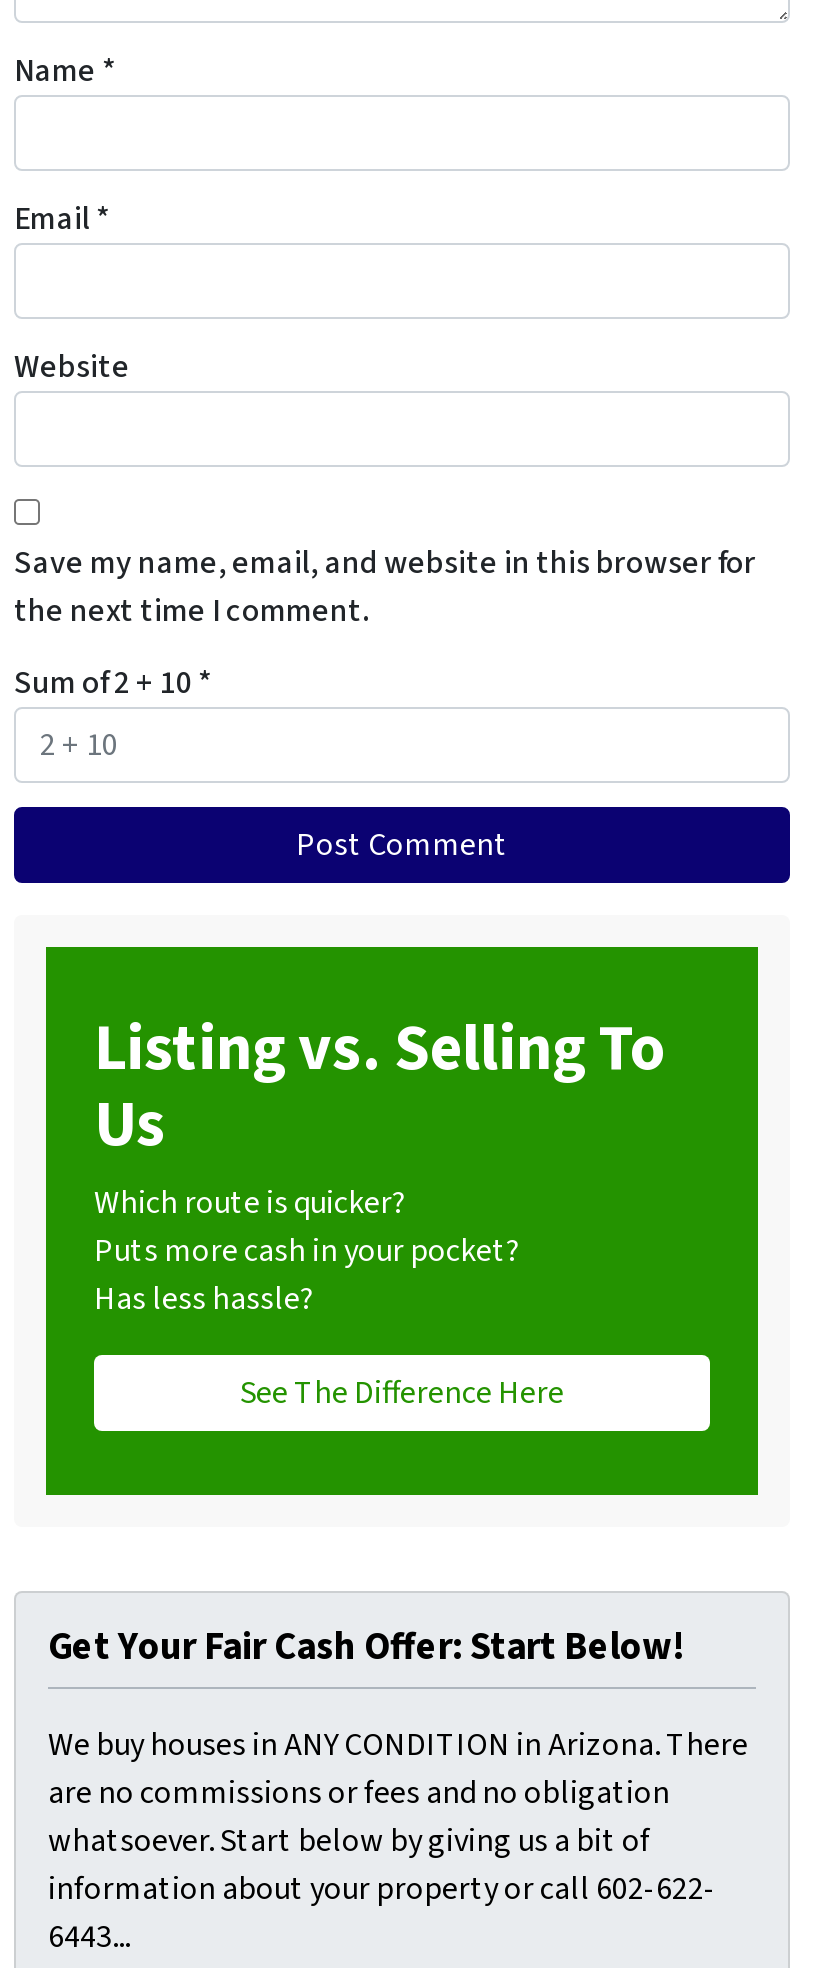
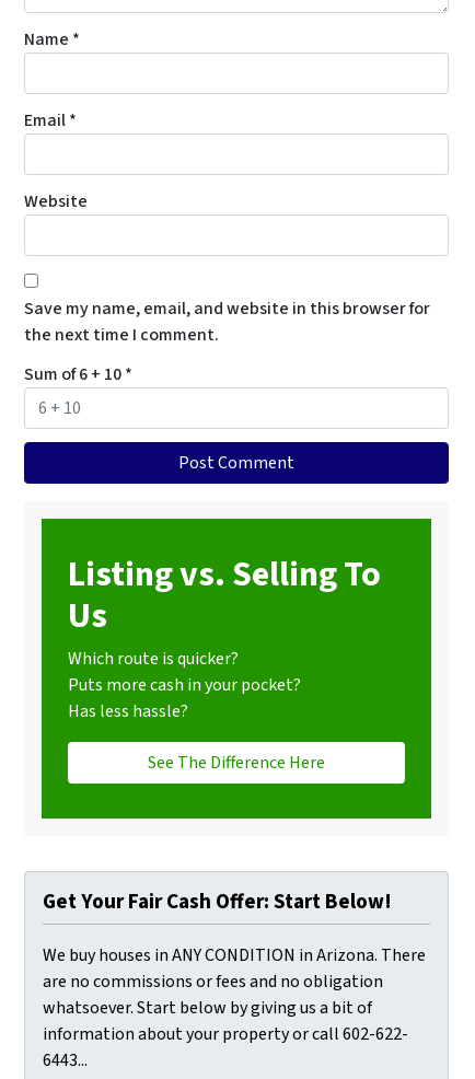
- Sum of 2 + 10 *
+ Sum of 6 + 10 *
